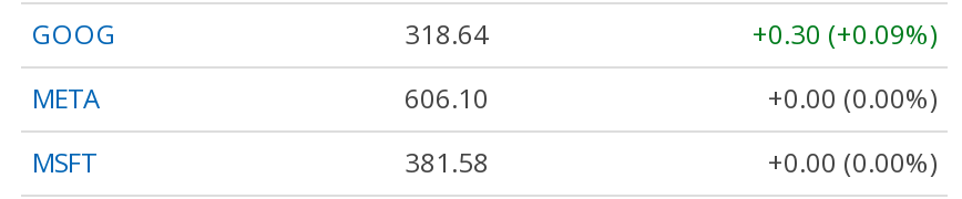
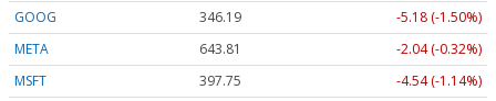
- 318.64
+ 346.19

- +0.30 (+0.09%)
+ -5.18 (-1.50%)

- 606.10
+ 643.81

- +0.00 (0.00%)
+ -2.04 (-0.32%)

- 381.58
+ 397.75

- +0.00 (0.00%)
+ -4.54 (-1.14%)
